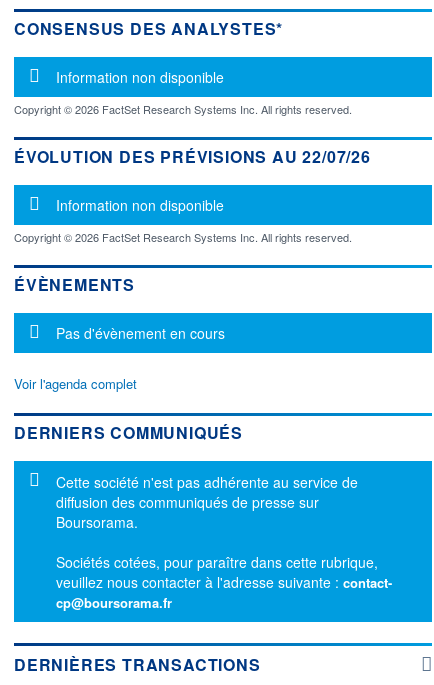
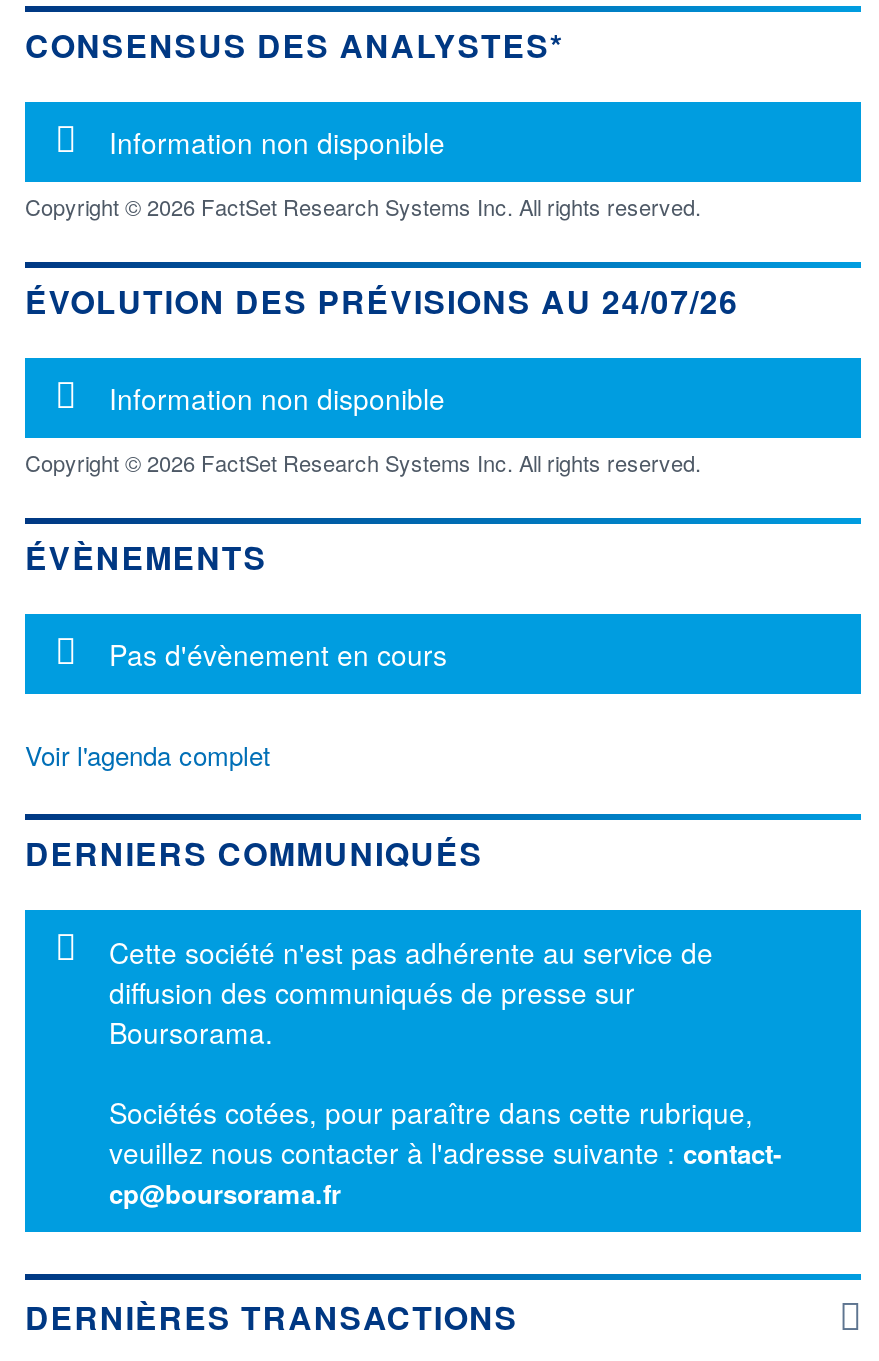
- ÉVOLUTION DES PRÉVISIONS AU 22/07/26
+ ÉVOLUTION DES PRÉVISIONS AU 24/07/26
